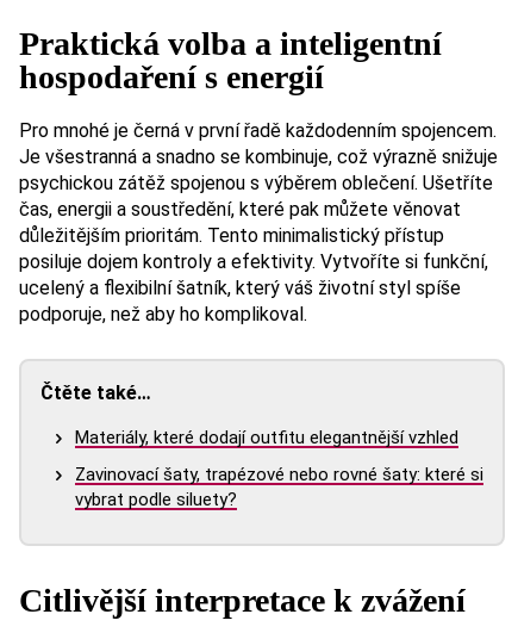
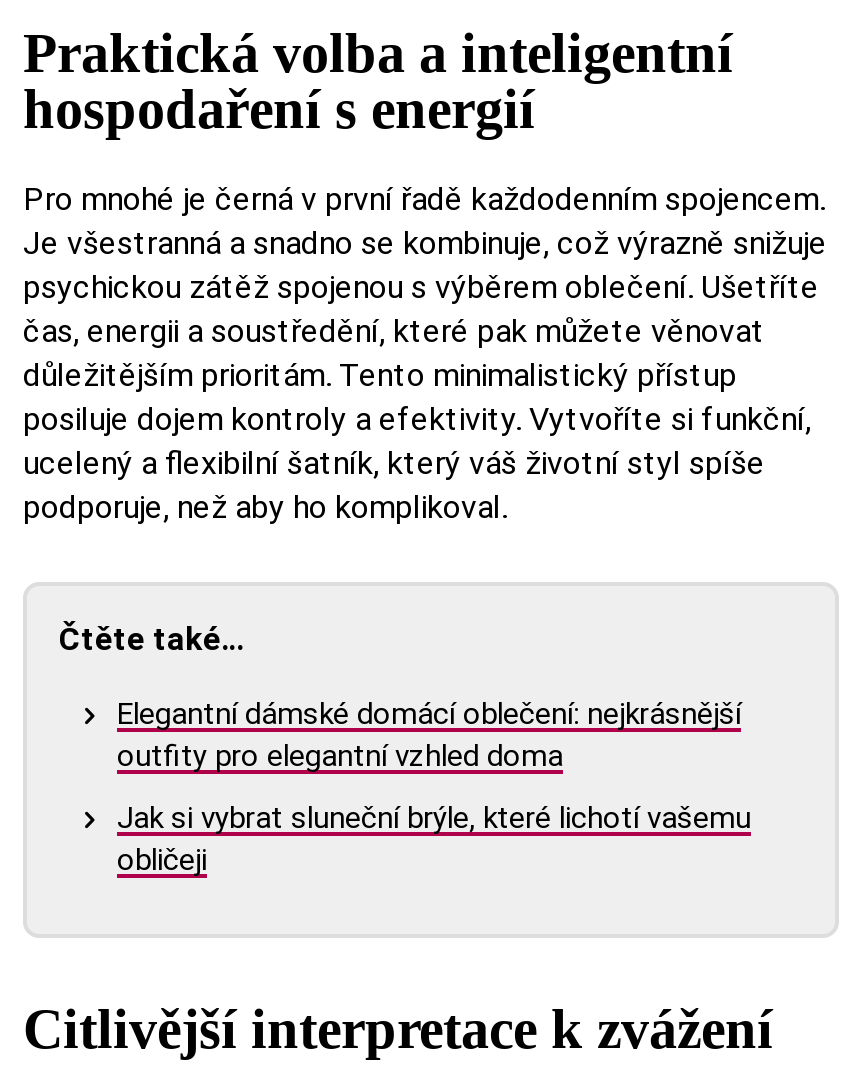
- Materiály, které dodají outfitu elegantnější vzhled
+ Elegantní dámské domácí oblečení: nejkrásnější
+ outfity pro elegantní vzhled doma

- Zavinovací šaty, trapézové nebo rovné šaty: které si
- vybrat podle siluety?
+ Jak si vybrat sluneční brýle, které lichotí vašemu
+ obličeji
